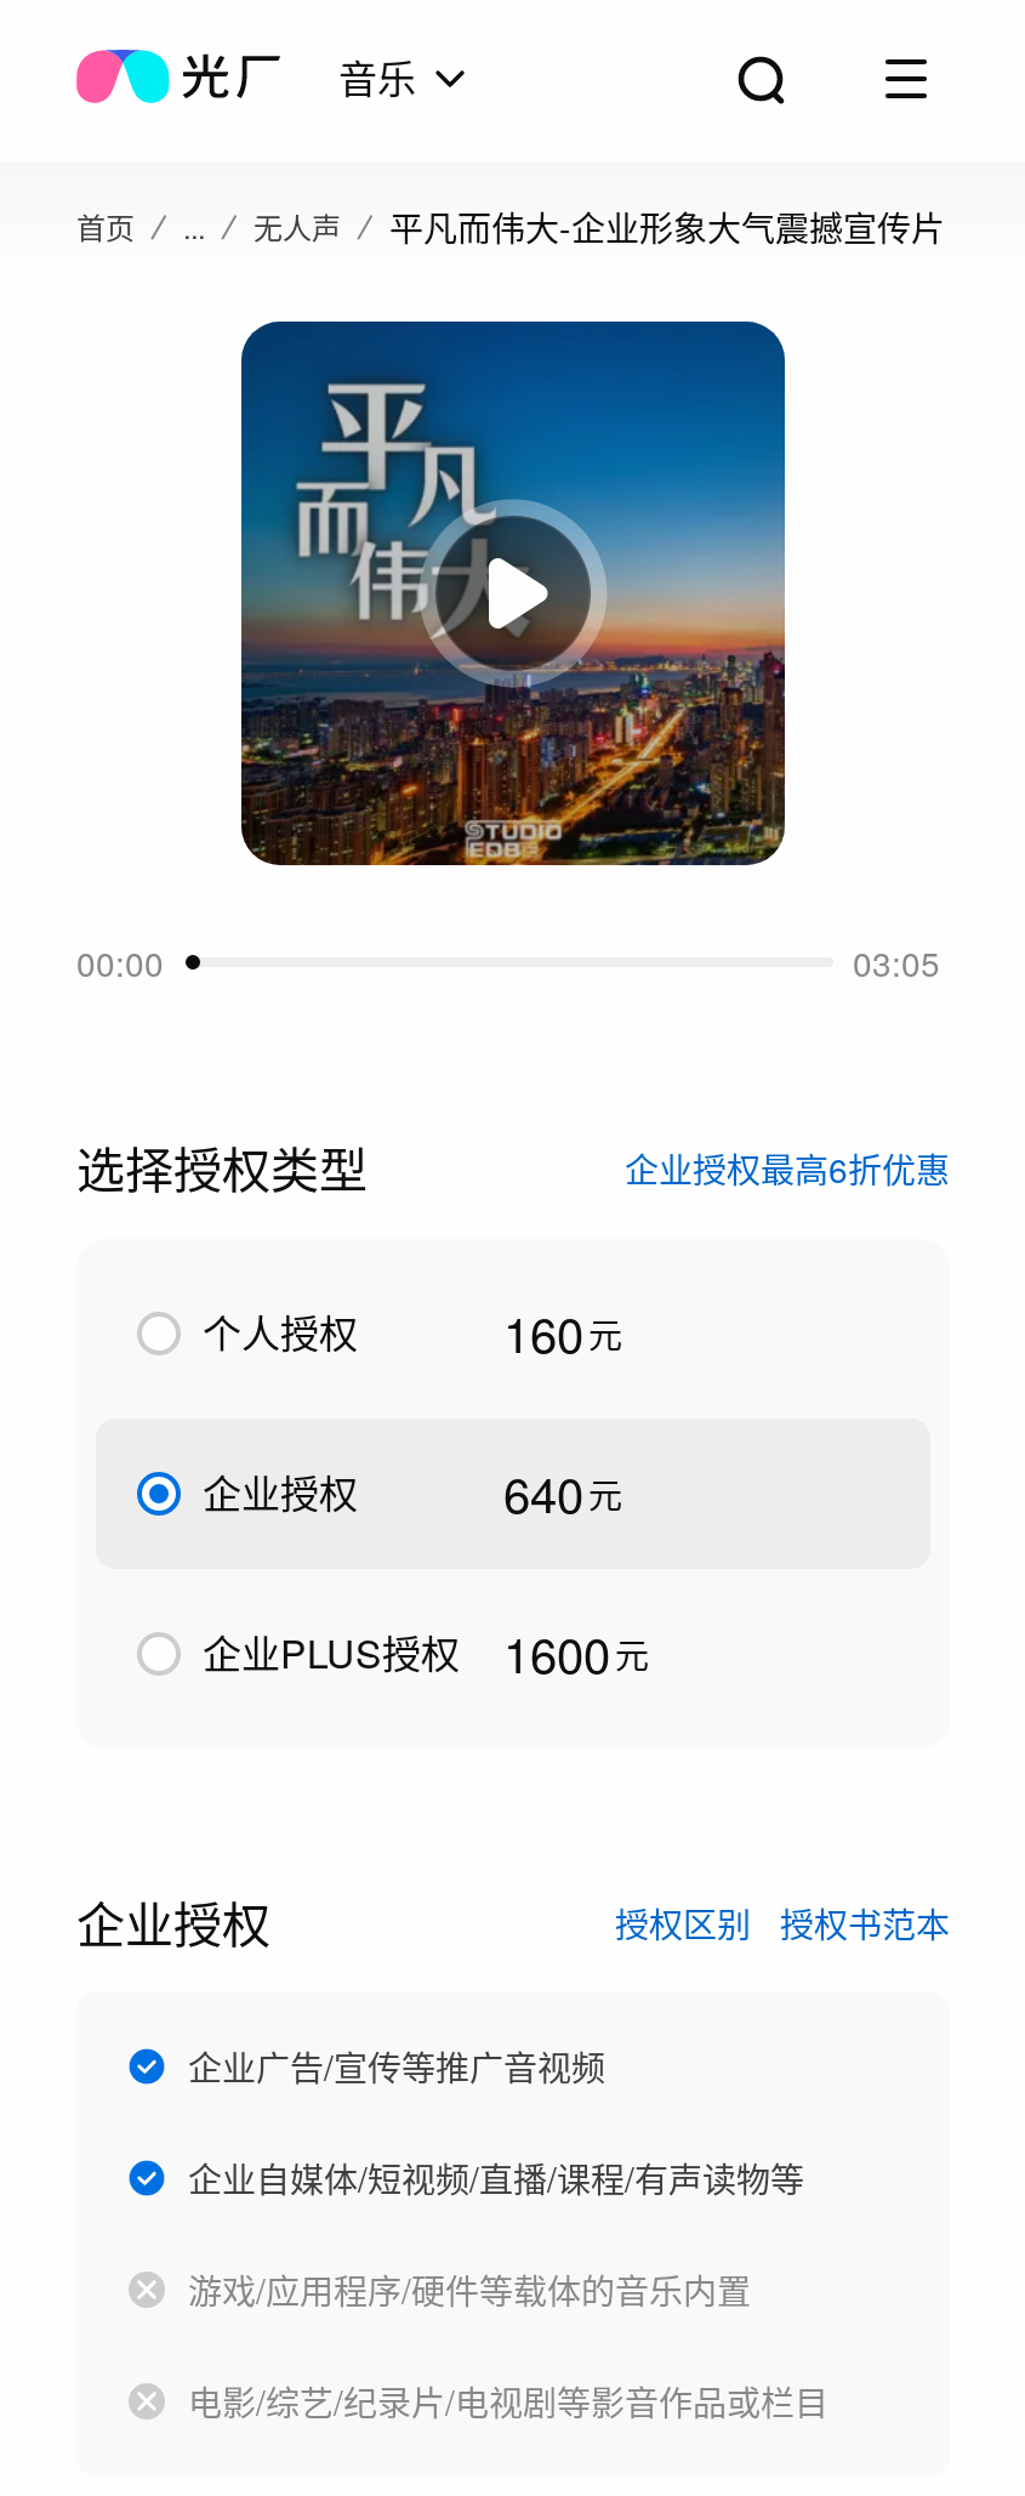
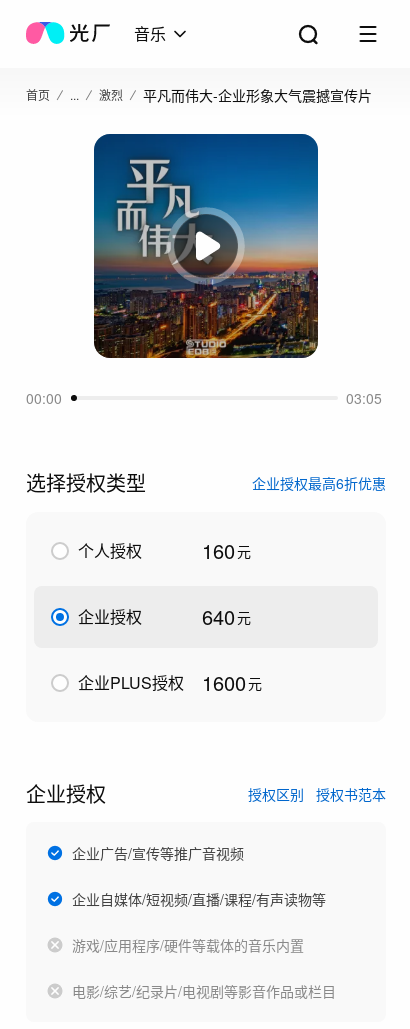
- 无人声
+ 激烈
